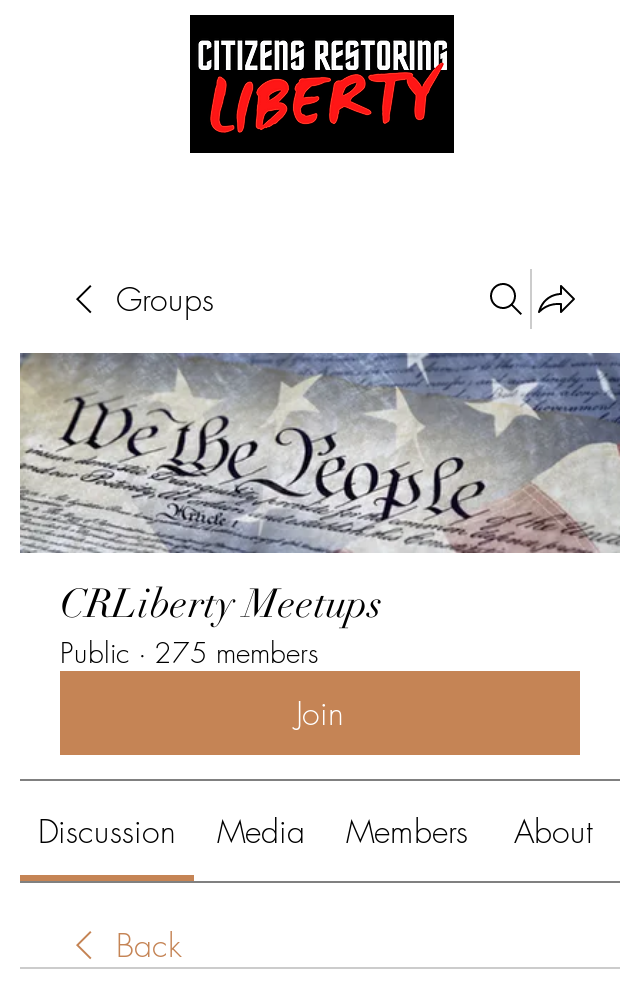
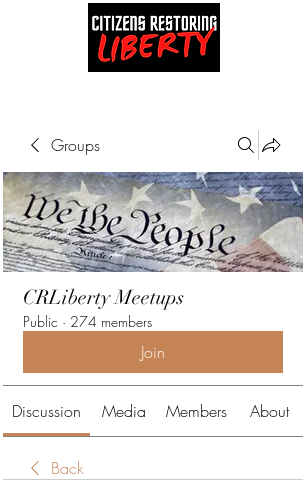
- Public · 275 members
+ Public · 274 members
